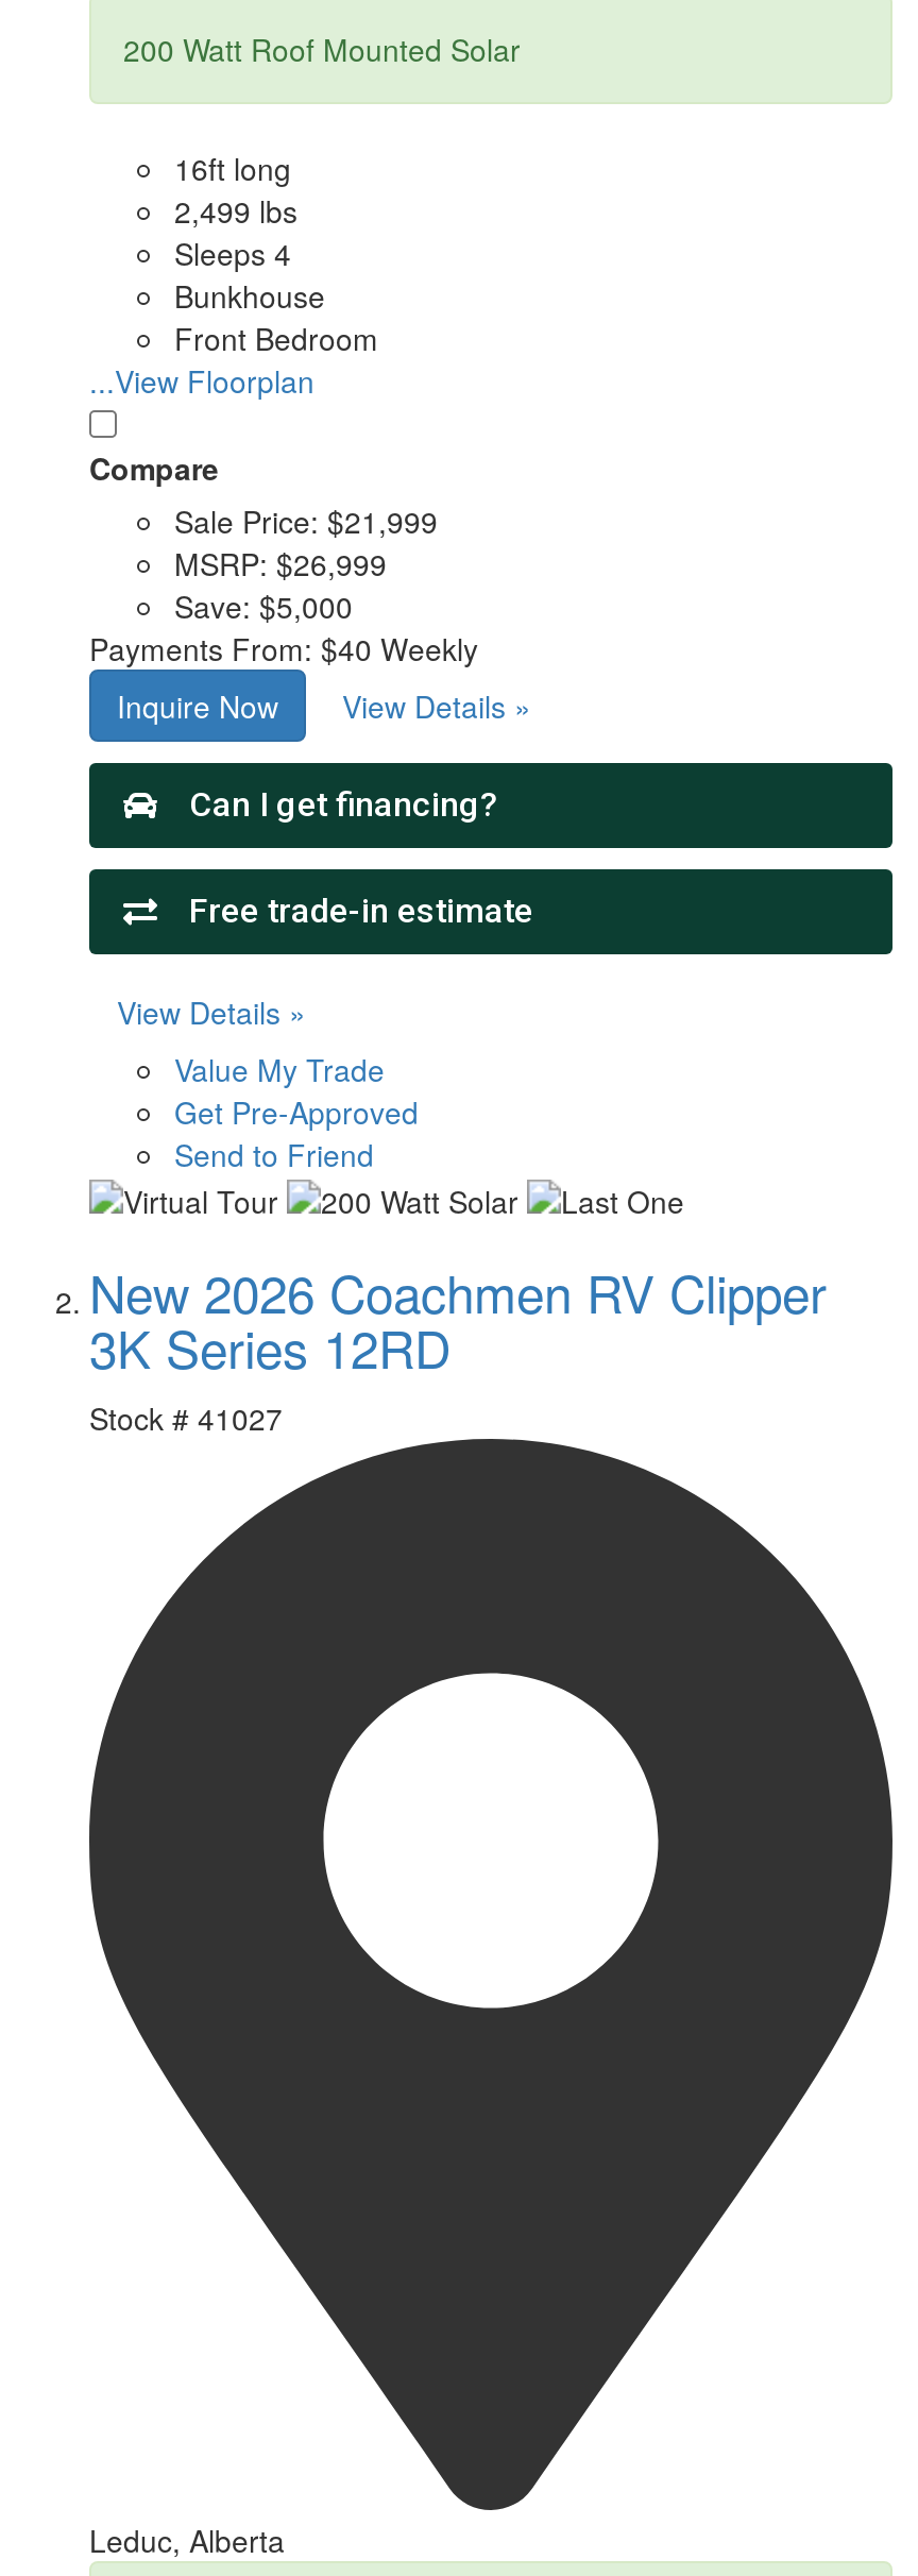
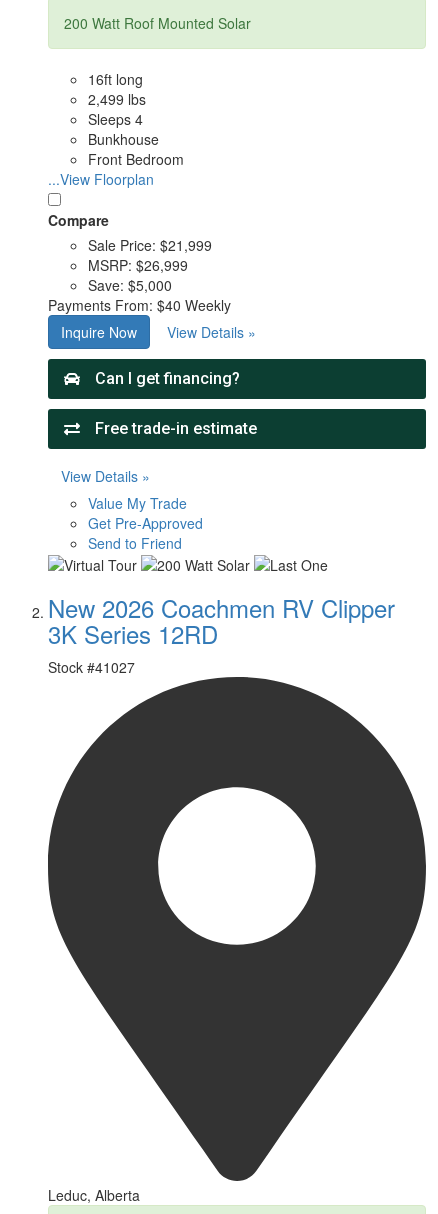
- Stock # 41027
+ Stock #41027
